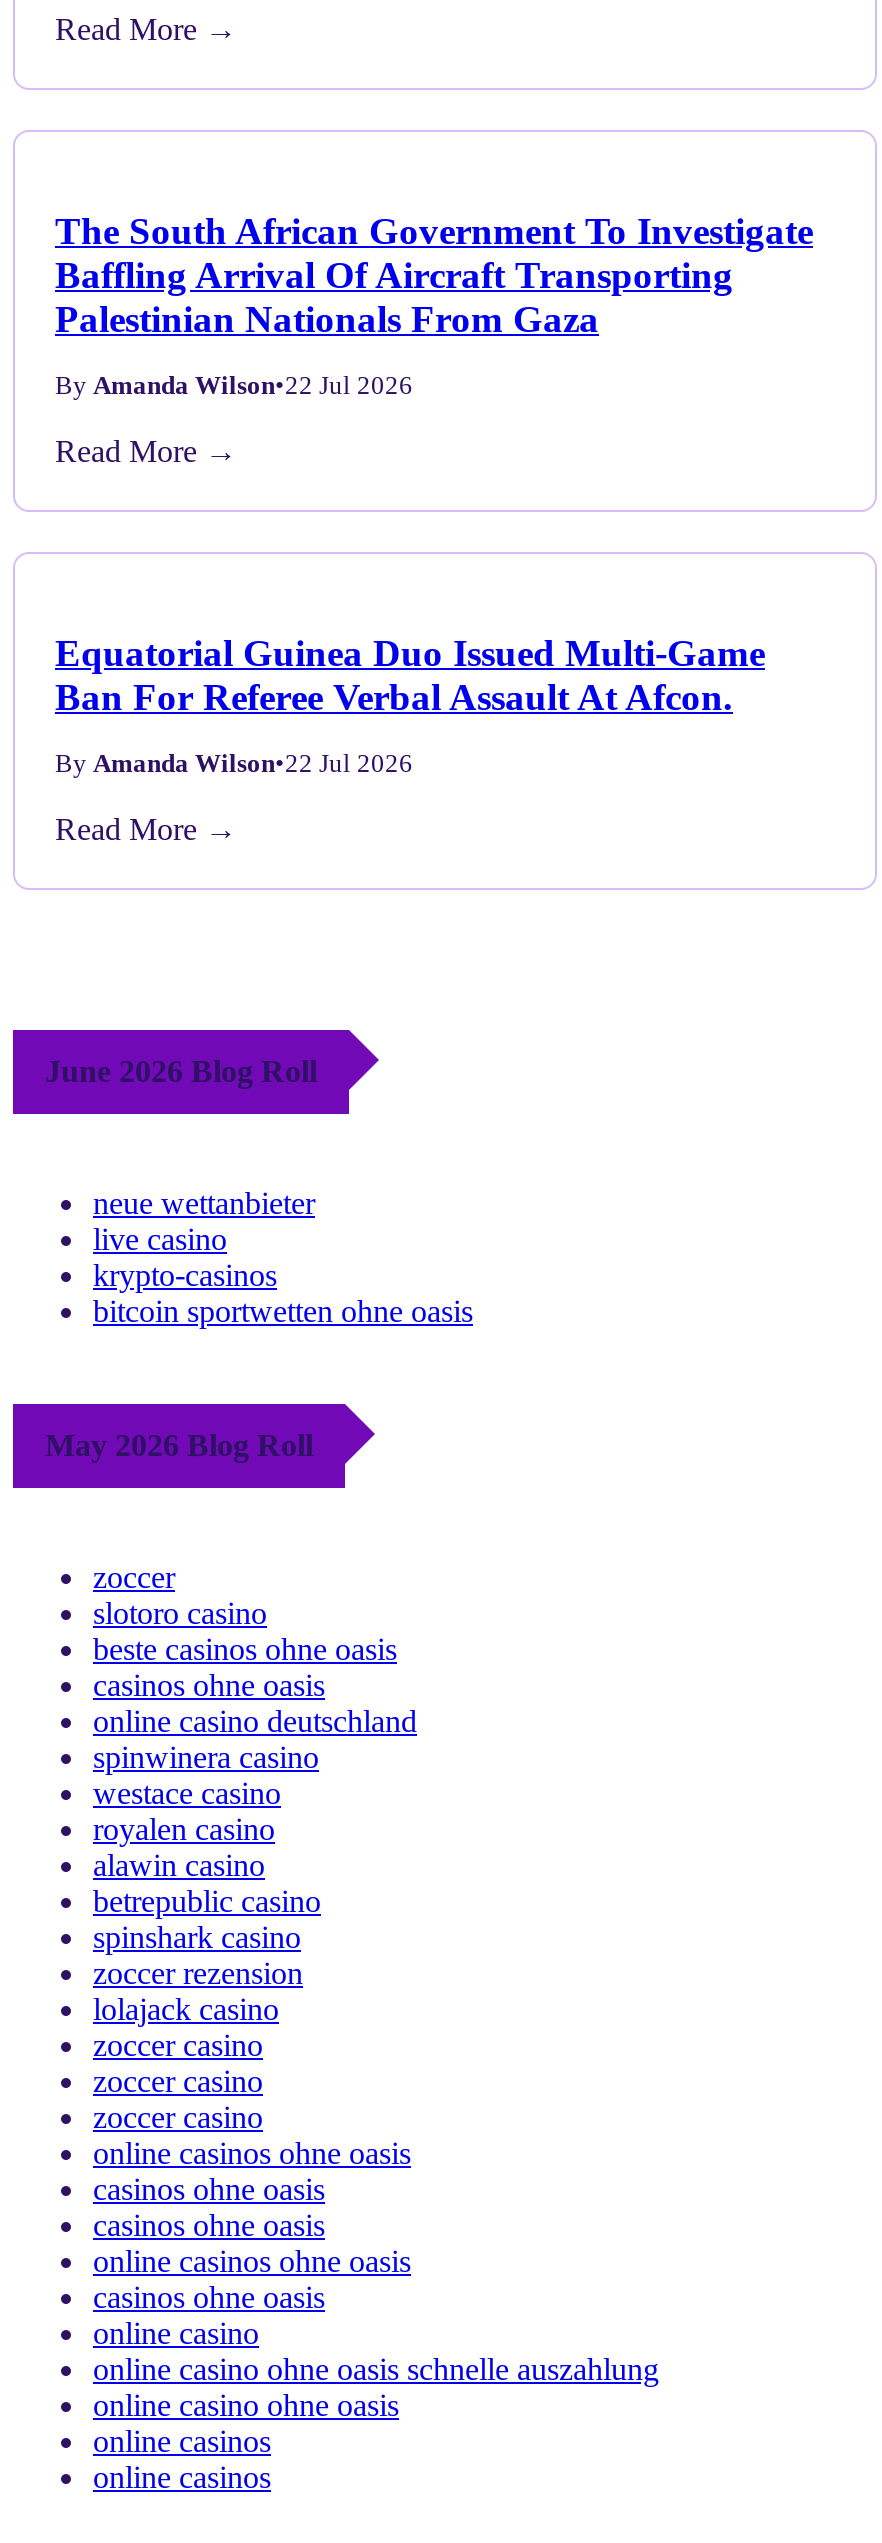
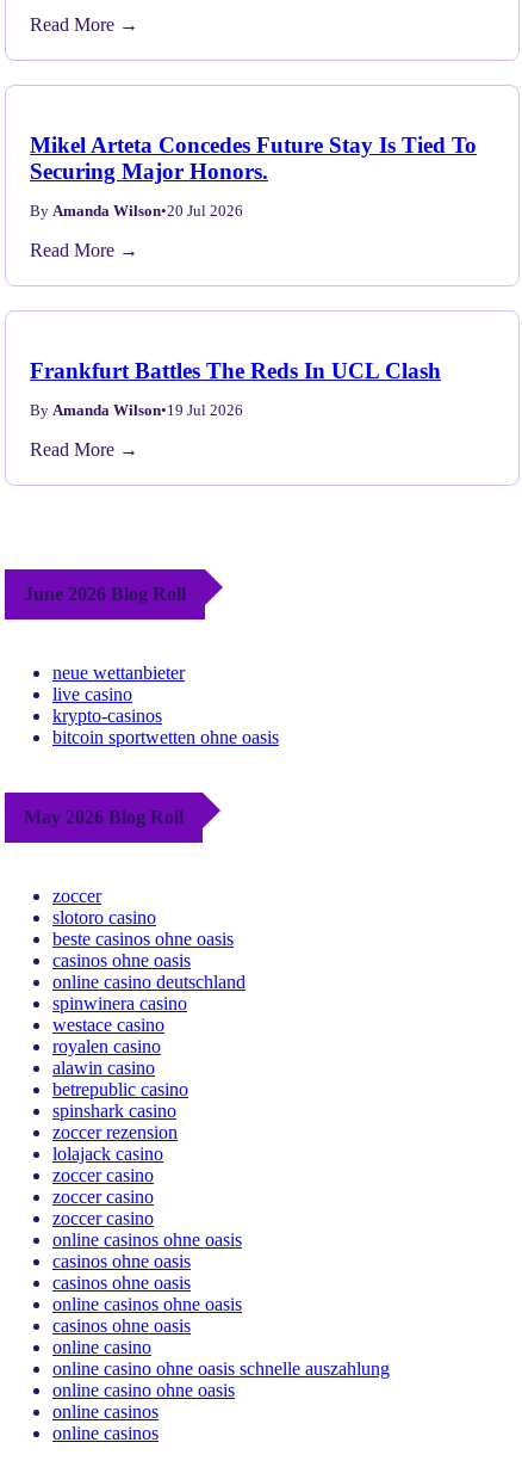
- The South African Government To Investigate
- Baffling Arrival Of Aircraft Transporting
- Palestinian Nationals From Gaza
+ Mikel Arteta Concedes Future Stay Is Tied To
+ Securing Major Honors.

- By Amanda Wilson•22 Jul 2026
+ By Amanda Wilson•20 Jul 2026

- Equatorial Guinea Duo Issued Multi-Game
- Ban For Referee Verbal Assault At Afcon.
+ Frankfurt Battles The Reds In UCL Clash

- By Amanda Wilson•22 Jul 2026
+ By Amanda Wilson•19 Jul 2026
